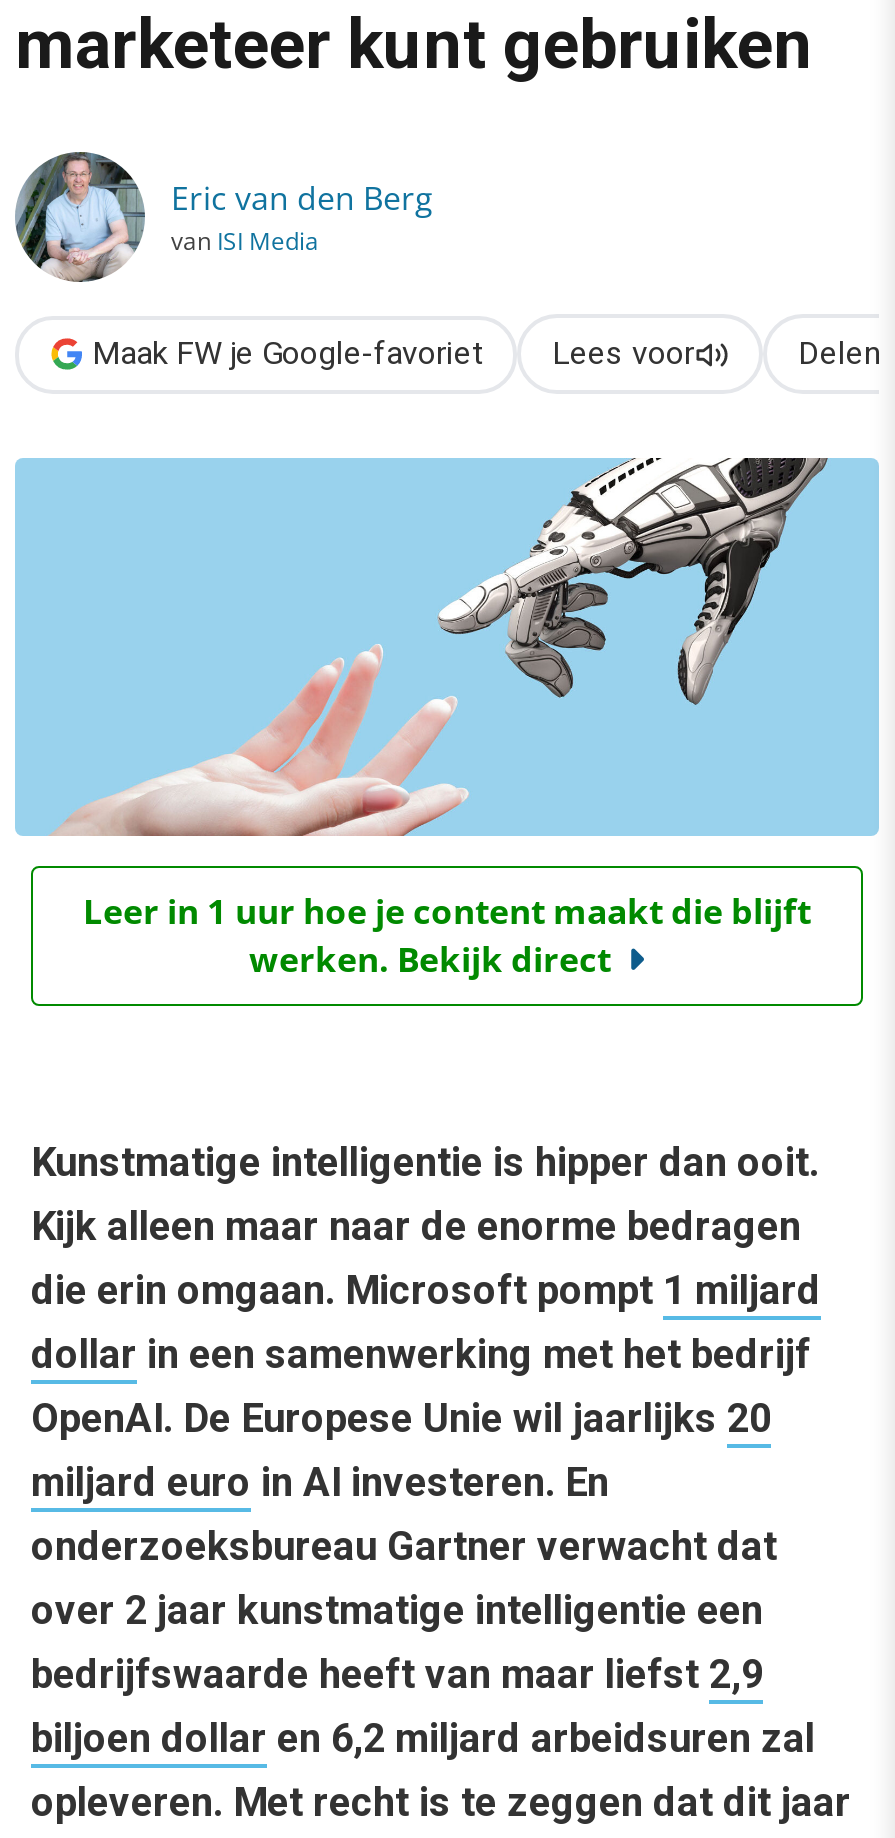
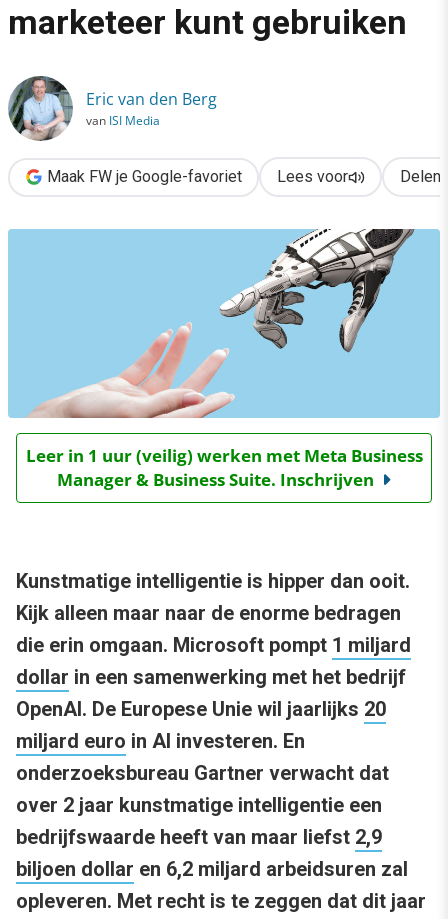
- Leer in 1 uur hoe je content maakt die blijft
- werken. Bekijk direct
+ Leer in 1 uur (veilig) werken met Meta Business
+ Manager & Business Suite. Inschrijven
